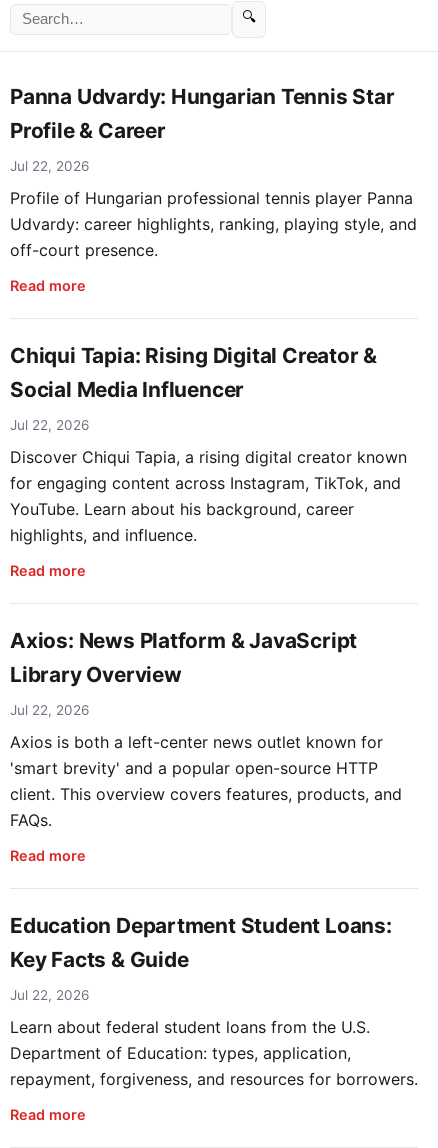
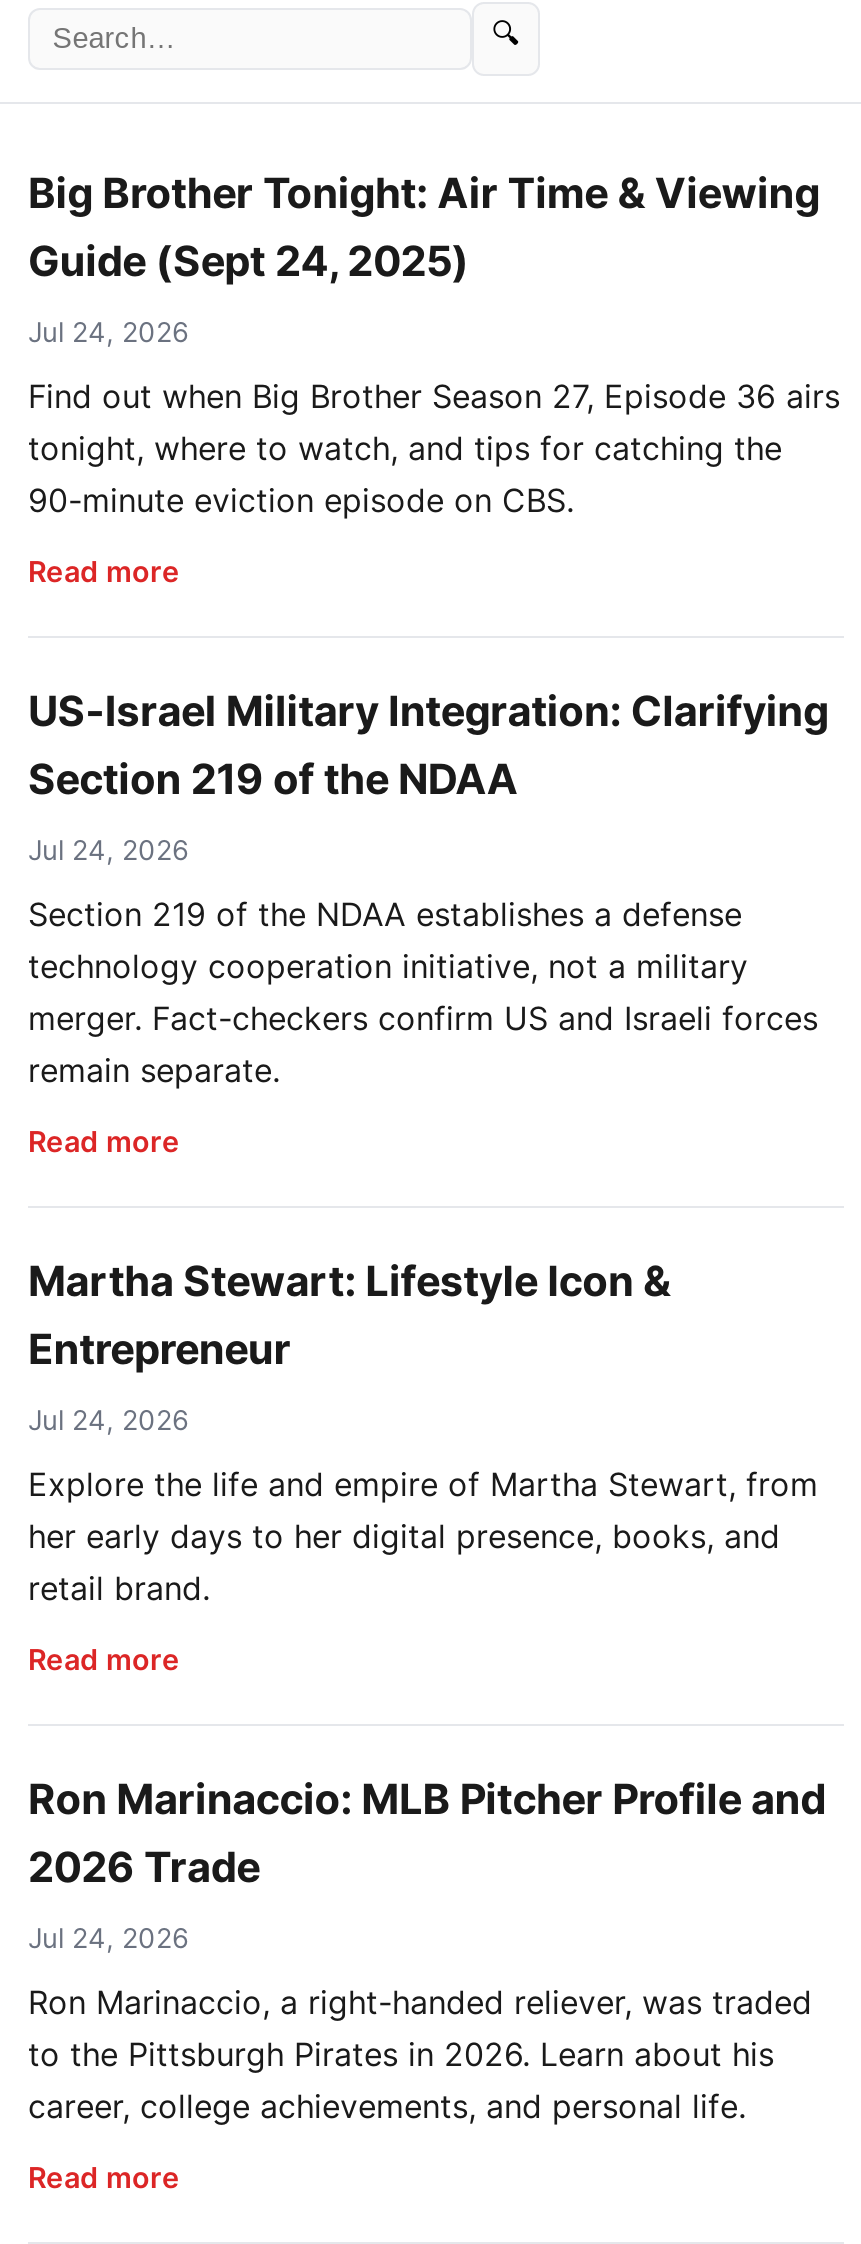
- Panna Udvardy: Hungarian Tennis Star
- Profile & Career
+ Big Brother Tonight: Air Time & Viewing
+ Guide (Sept 24, 2025)

- Jul 22, 2026
+ Jul 24, 2026

- Profile of Hungarian professional tennis player Panna
- Udvardy: career highlights, ranking, playing style, and
- off-court presence.
+ Find out when Big Brother Season 27, Episode 36 airs
+ tonight, where to watch, and tips for catching the
+ 90-minute eviction episode on CBS.

- Chiqui Tapia: Rising Digital Creator &
- Social Media Influencer
+ US-Israel Military Integration: Clarifying
+ Section 219 of the NDAA

- Jul 22, 2026
+ Jul 24, 2026

- Discover Chiqui Tapia, a rising digital creator known
- for engaging content across Instagram, TikTok, and
- YouTube. Learn about his background, career
- highlights, and influence.
+ Section 219 of the NDAA establishes a defense
+ technology cooperation initiative, not a military
+ merger. Fact-checkers confirm US and Israeli forces
+ remain separate.

- Axios: News Platform & JavaScript
- Library Overview
+ Martha Stewart: Lifestyle Icon &
+ Entrepreneur

- Jul 22, 2026
+ Jul 24, 2026

- Axios is both a left-center news outlet known for
- 'smart brevity' and a popular open-source HTTP
- client. This overview covers features, products, and
- FAQs.
+ Explore the life and empire of Martha Stewart, from
+ her early days to her digital presence, books, and
+ retail brand.

- Education Department Student Loans:
- Key Facts & Guide
+ Ron Marinaccio: MLB Pitcher Profile and
+ 2026 Trade

- Jul 22, 2026
+ Jul 24, 2026

- Learn about federal student loans from the U.S.
- Department of Education: types, application,
- repayment, forgiveness, and resources for borrowers.
+ Ron Marinaccio, a right-handed reliever, was traded
+ to the Pittsburgh Pirates in 2026. Learn about his
+ career, college achievements, and personal life.
